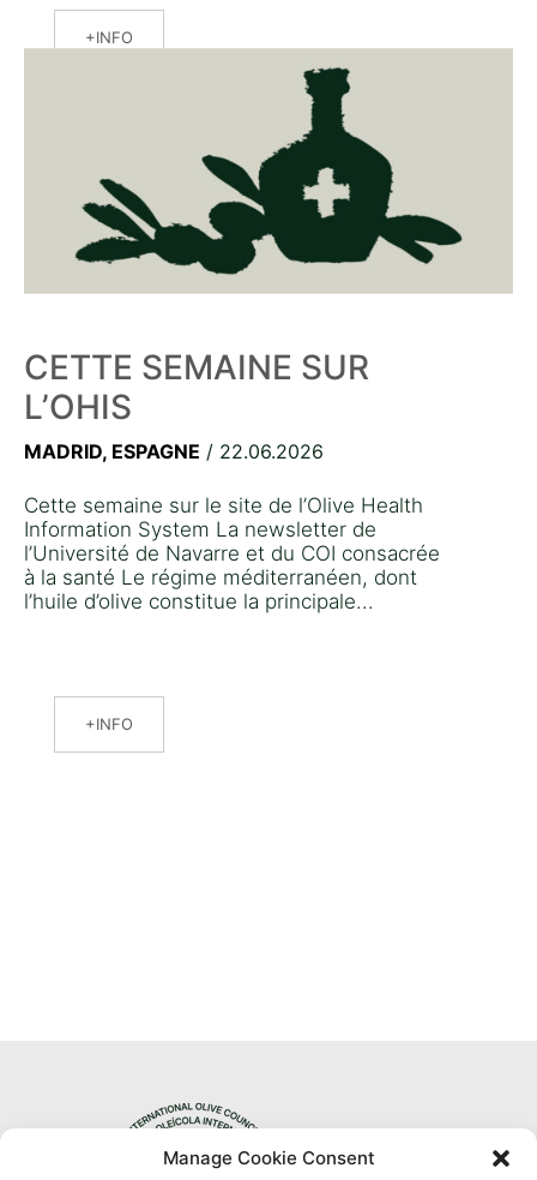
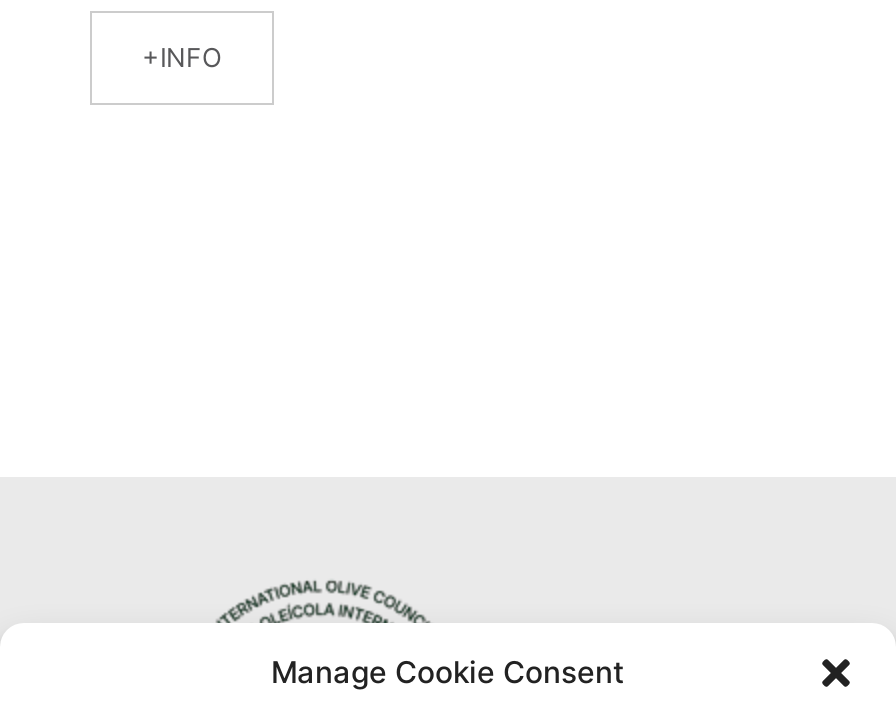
- [image]

- CETTE SEMAINE SUR
- L’OHIS
- MADRID, ESPAGNE / 22.06.2026
- Cette semaine sur le site de l’Olive Health
- Information System La newsletter de
- l’Université de Navarre et du COI consacrée
- à la santé Le régime méditerranéen, dont
- l’huile d’olive constitue la principale...

- INFO
